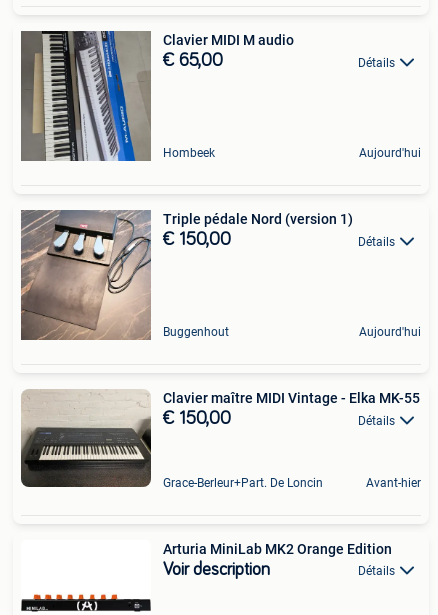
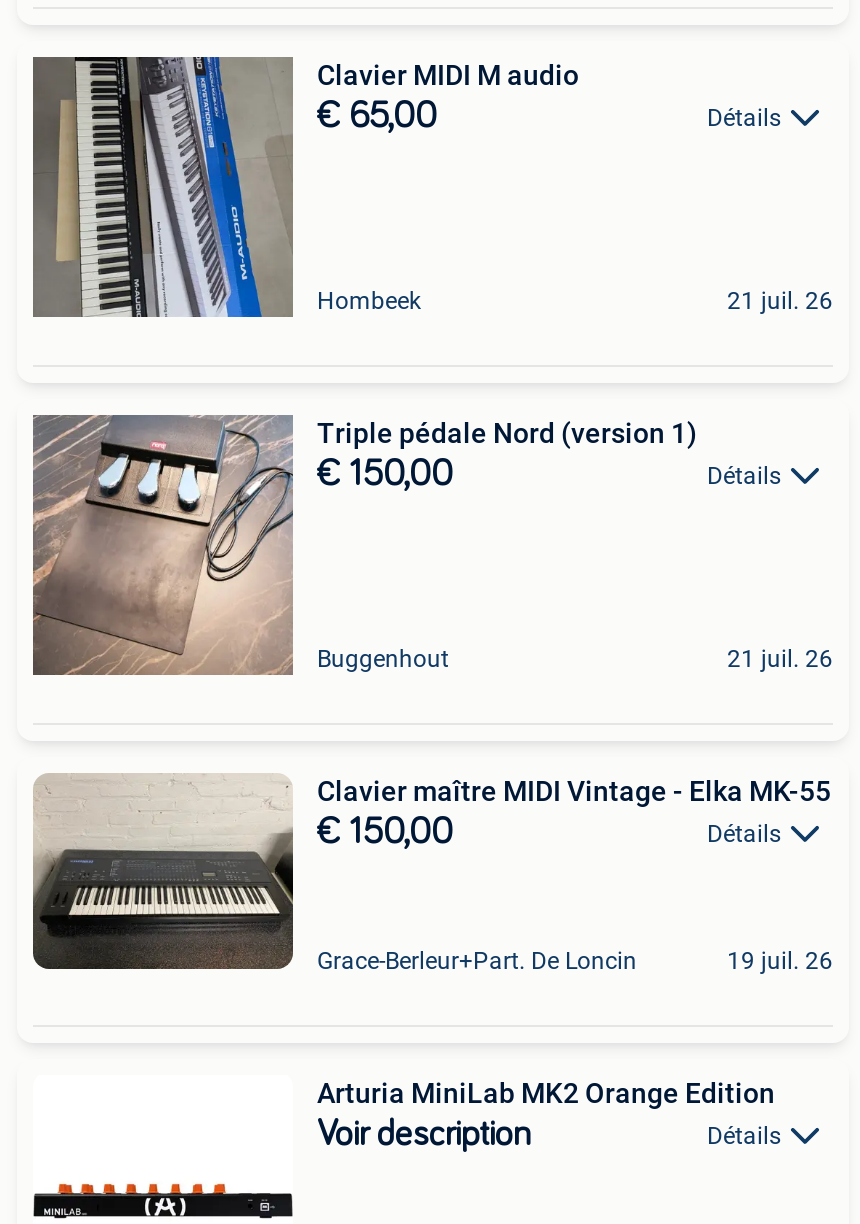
- Aujourd'hui
+ 21 juil. 26

- Aujourd'hui
+ 21 juil. 26

- Avant-hier
+ 19 juil. 26
